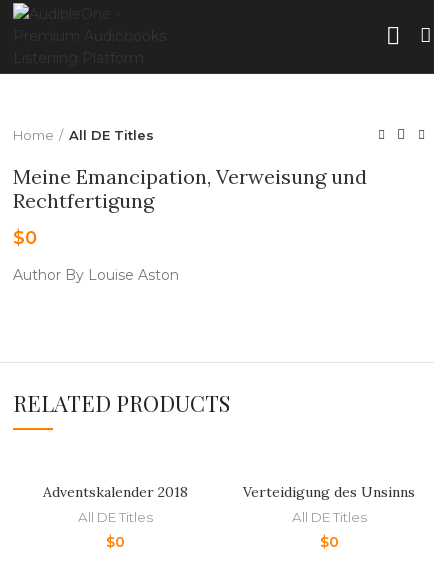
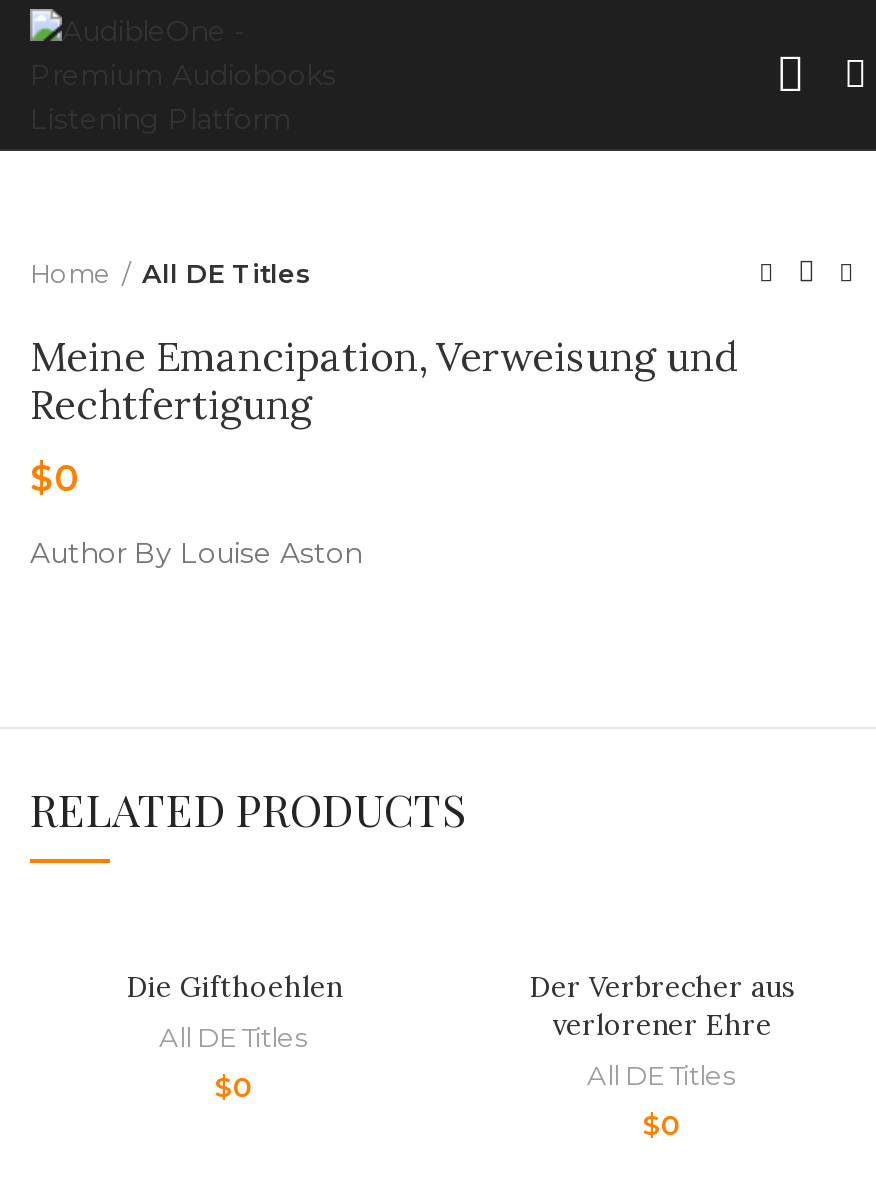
- Adventskalender 2018
+ Die Gifthoehlen

- Verteidigung des Unsinns
+ Der Verbrecher aus
+ verlorener Ehre
